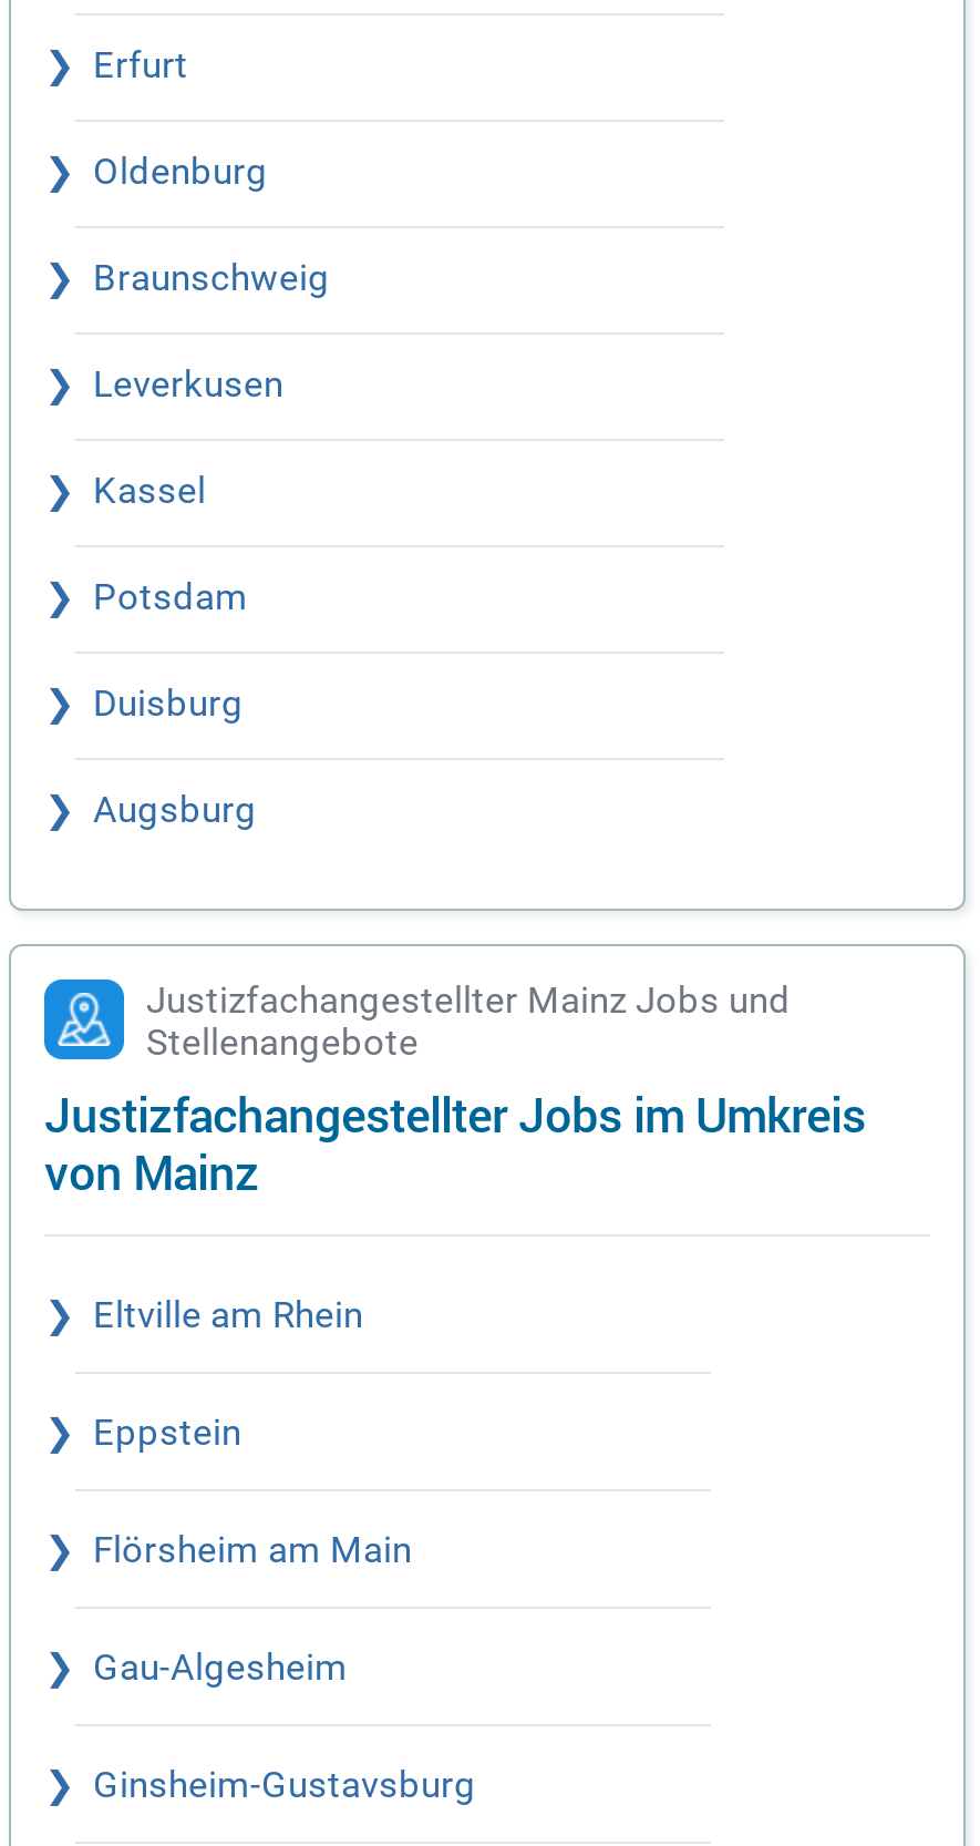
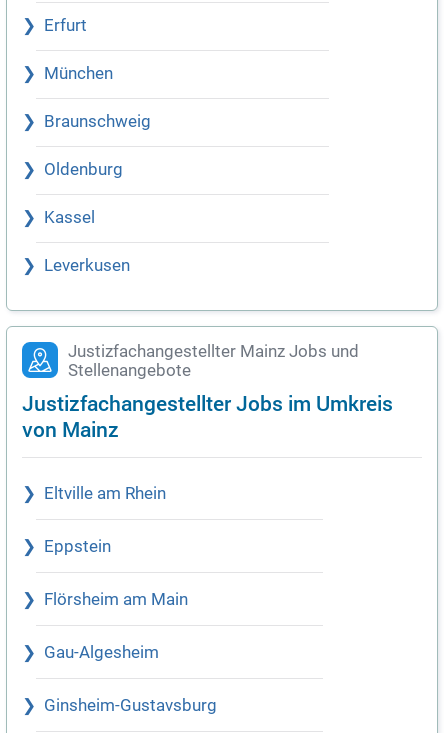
+ München

moved down: Oldenburg

moved down: Leverkusen

- Potsdam
- Duisburg
- Augsburg
